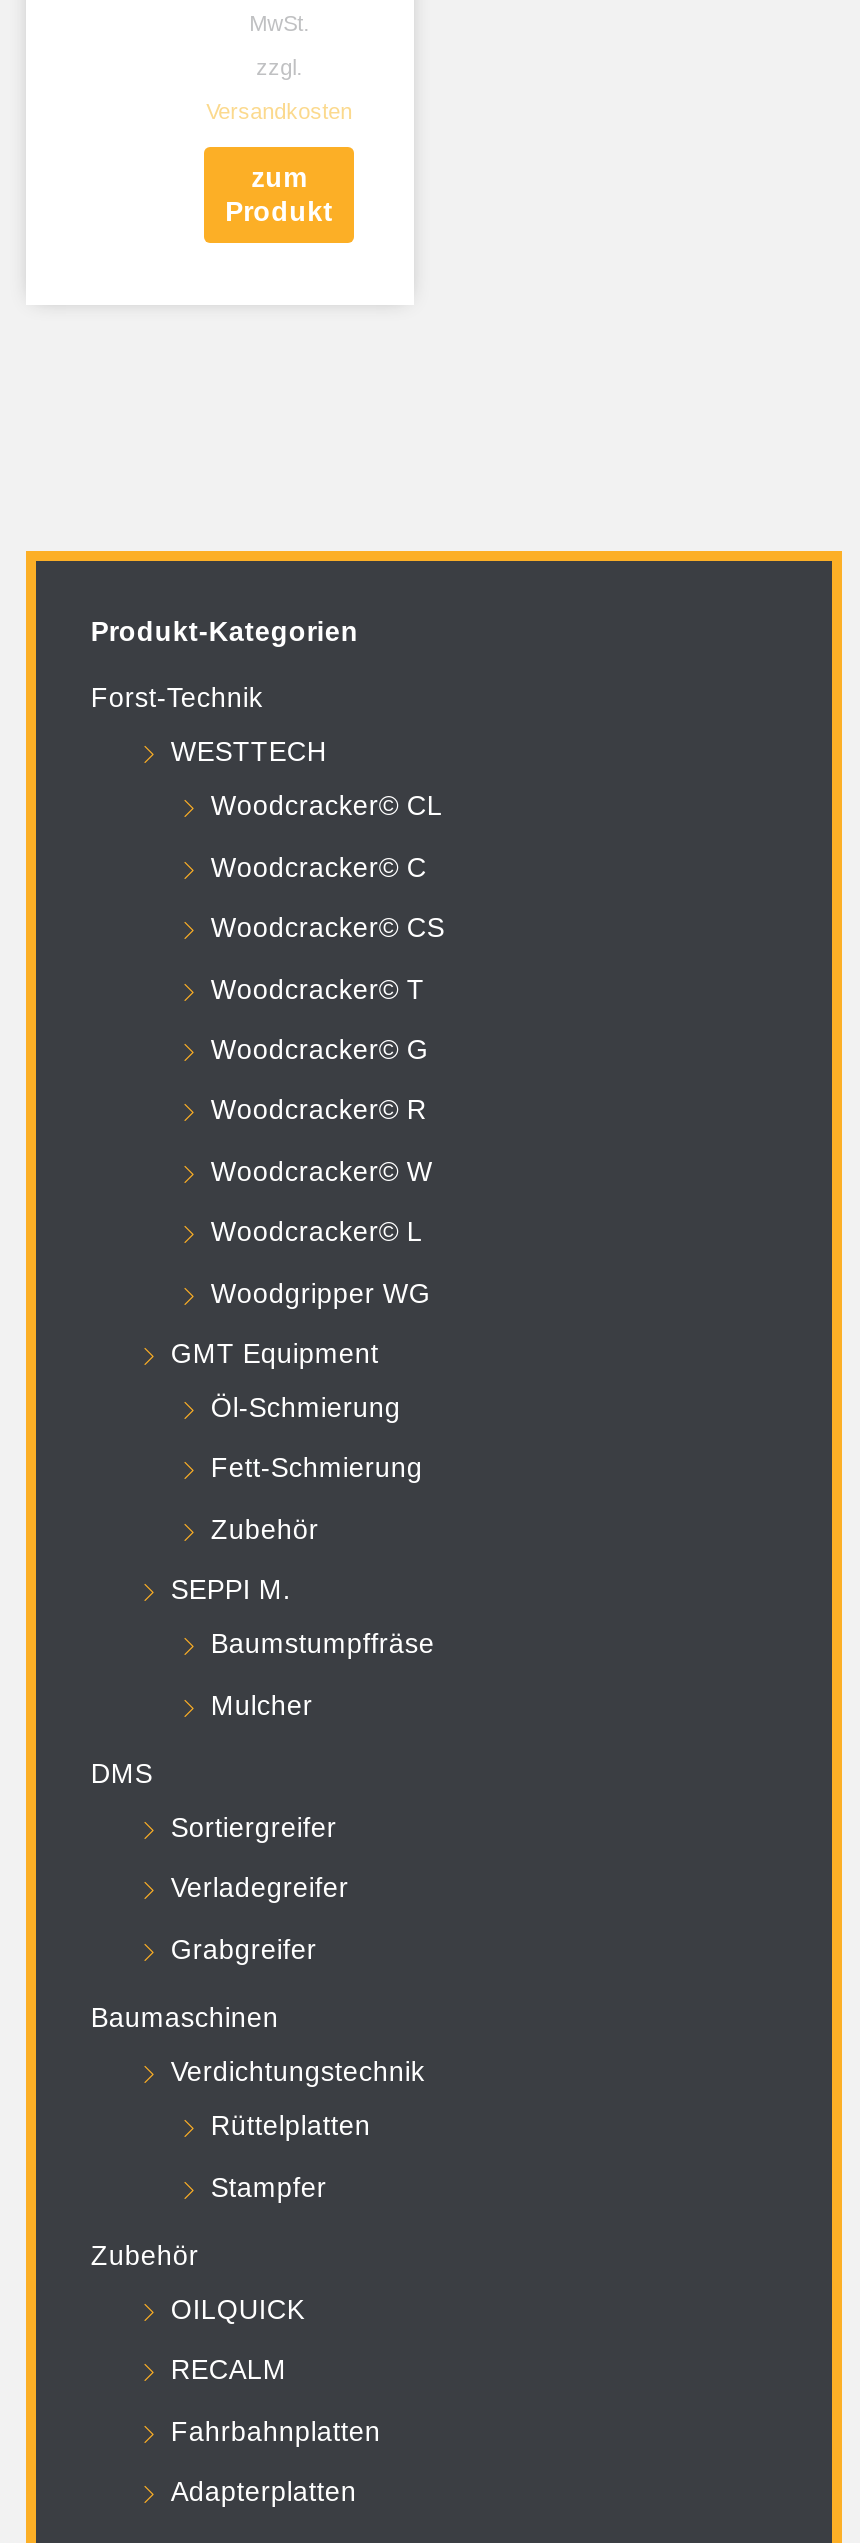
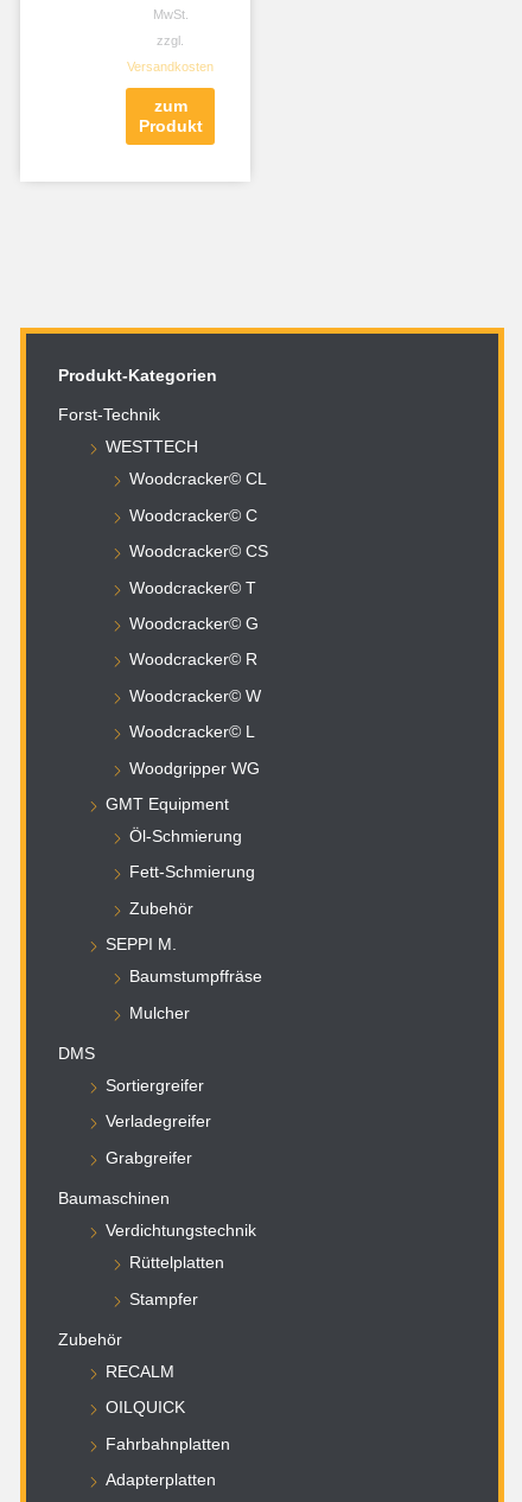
moved down: OILQUICK

moved up: RECALM
